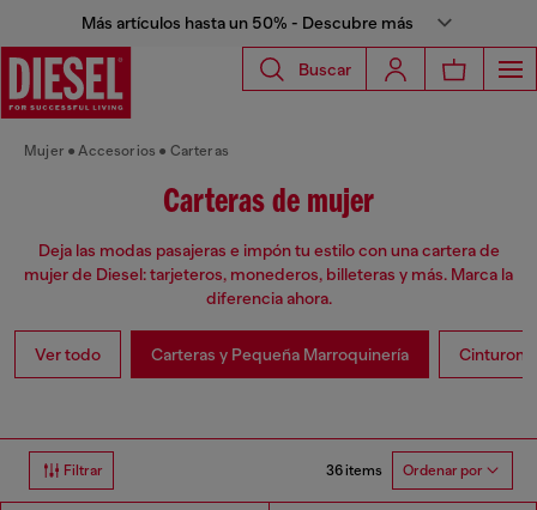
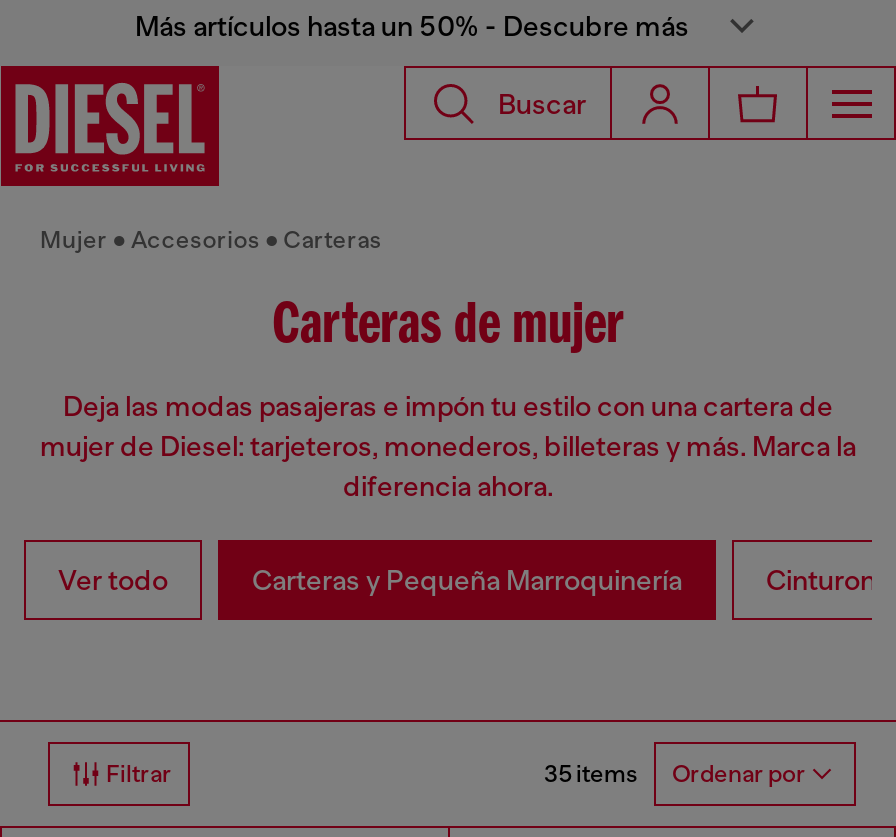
- 36 items Ordenar por
+ 35 items Ordenar por
